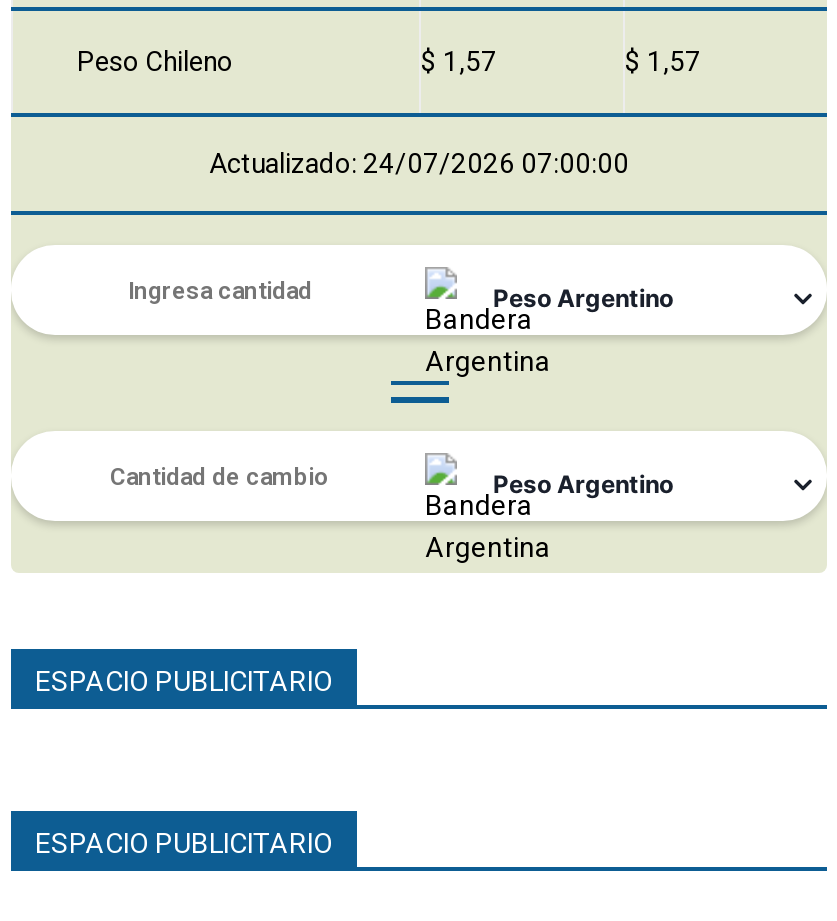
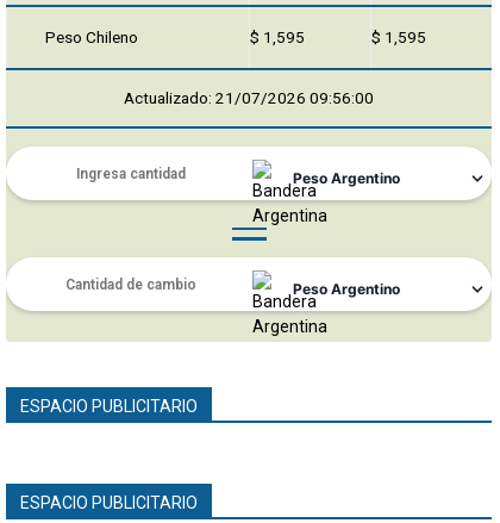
- $ 1,57
+ $ 1,595

- $ 1,57
+ $ 1,595

- Actualizado: 24/07/2026 07:00:00
+ Actualizado: 21/07/2026 09:56:00
